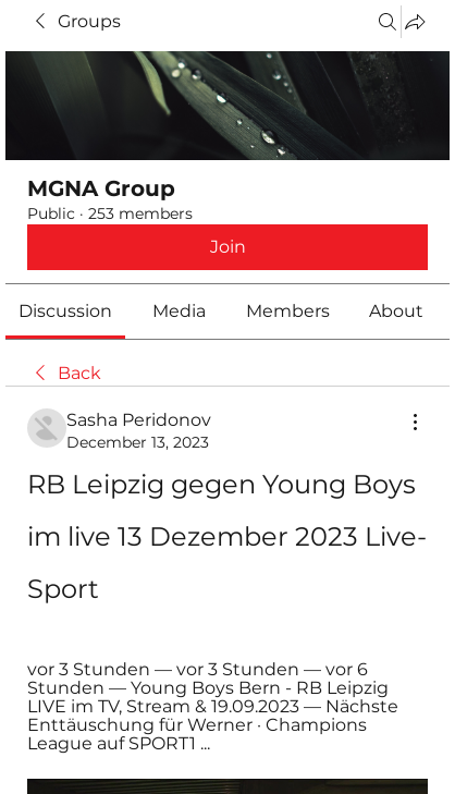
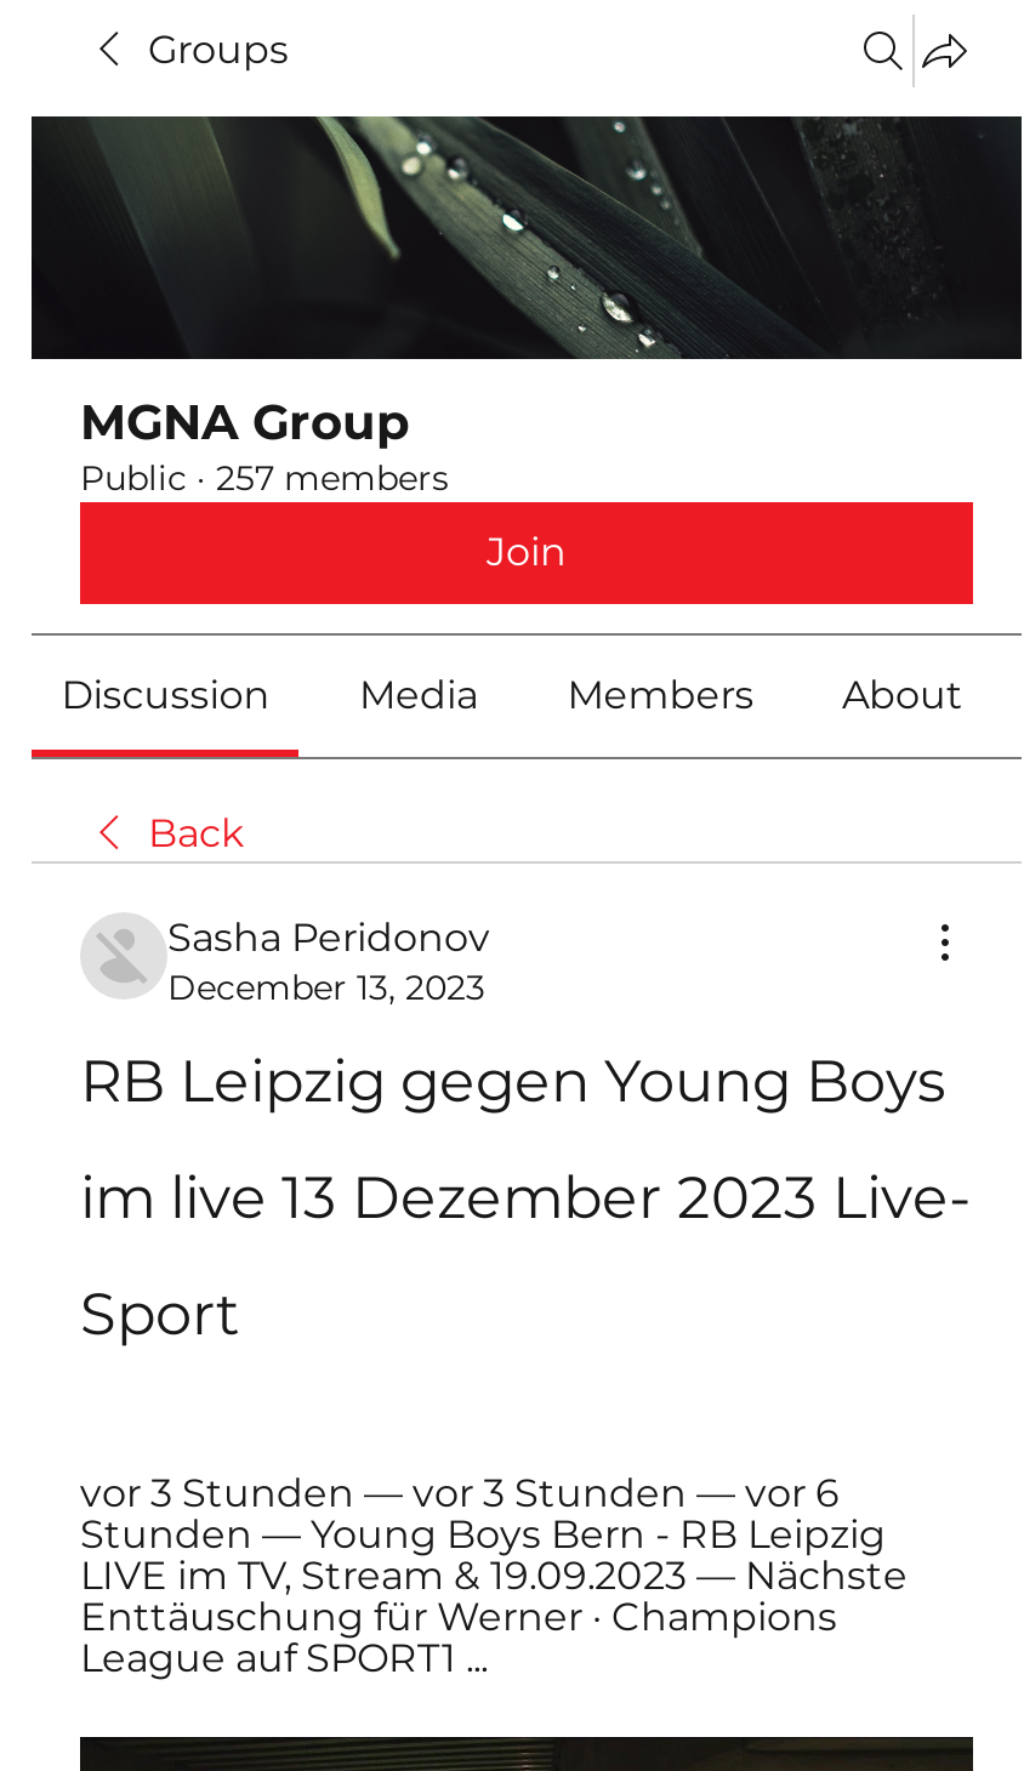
- Public · 253 members
+ Public · 257 members
